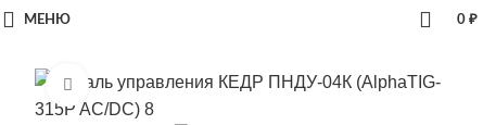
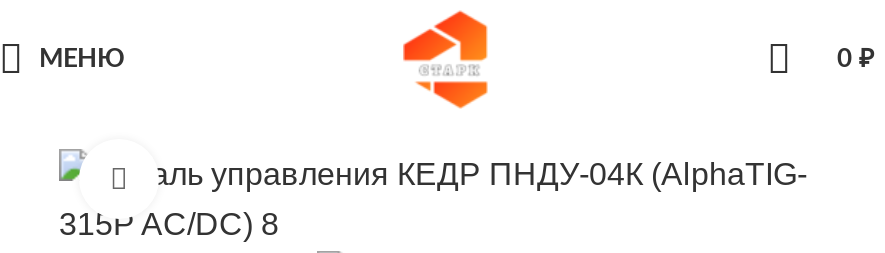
+ [image]
